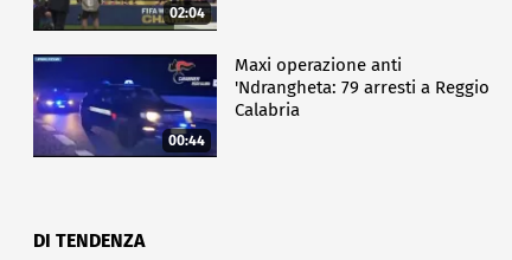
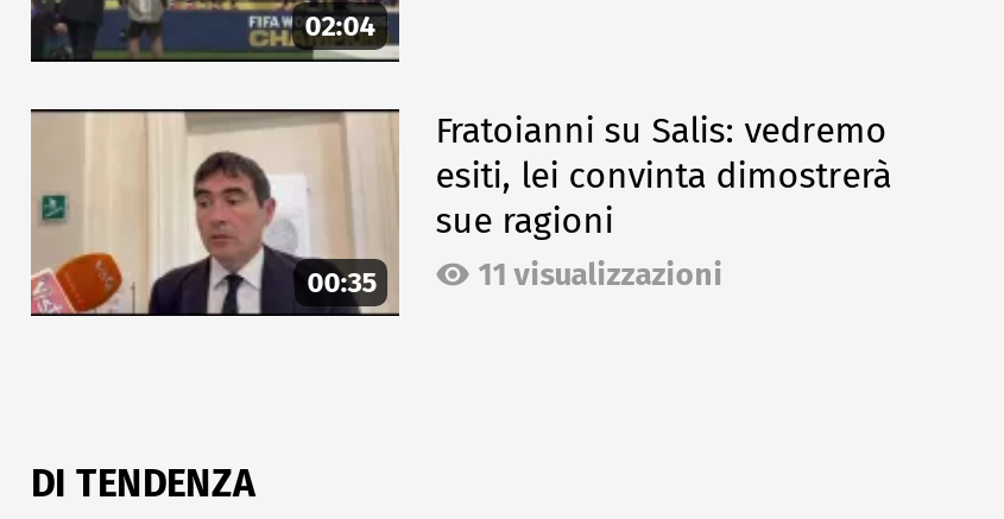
- [image]
- 00:44
+ [image]
+ 00:35

- Maxi operazione anti
- 'Ndrangheta: 79 arresti a Reggio
- Calabria
+ Fratoianni su Salis: vedremo
+ esiti, lei convinta dimostrerà
+ sue ragioni
+ 11 visualizzazioni
